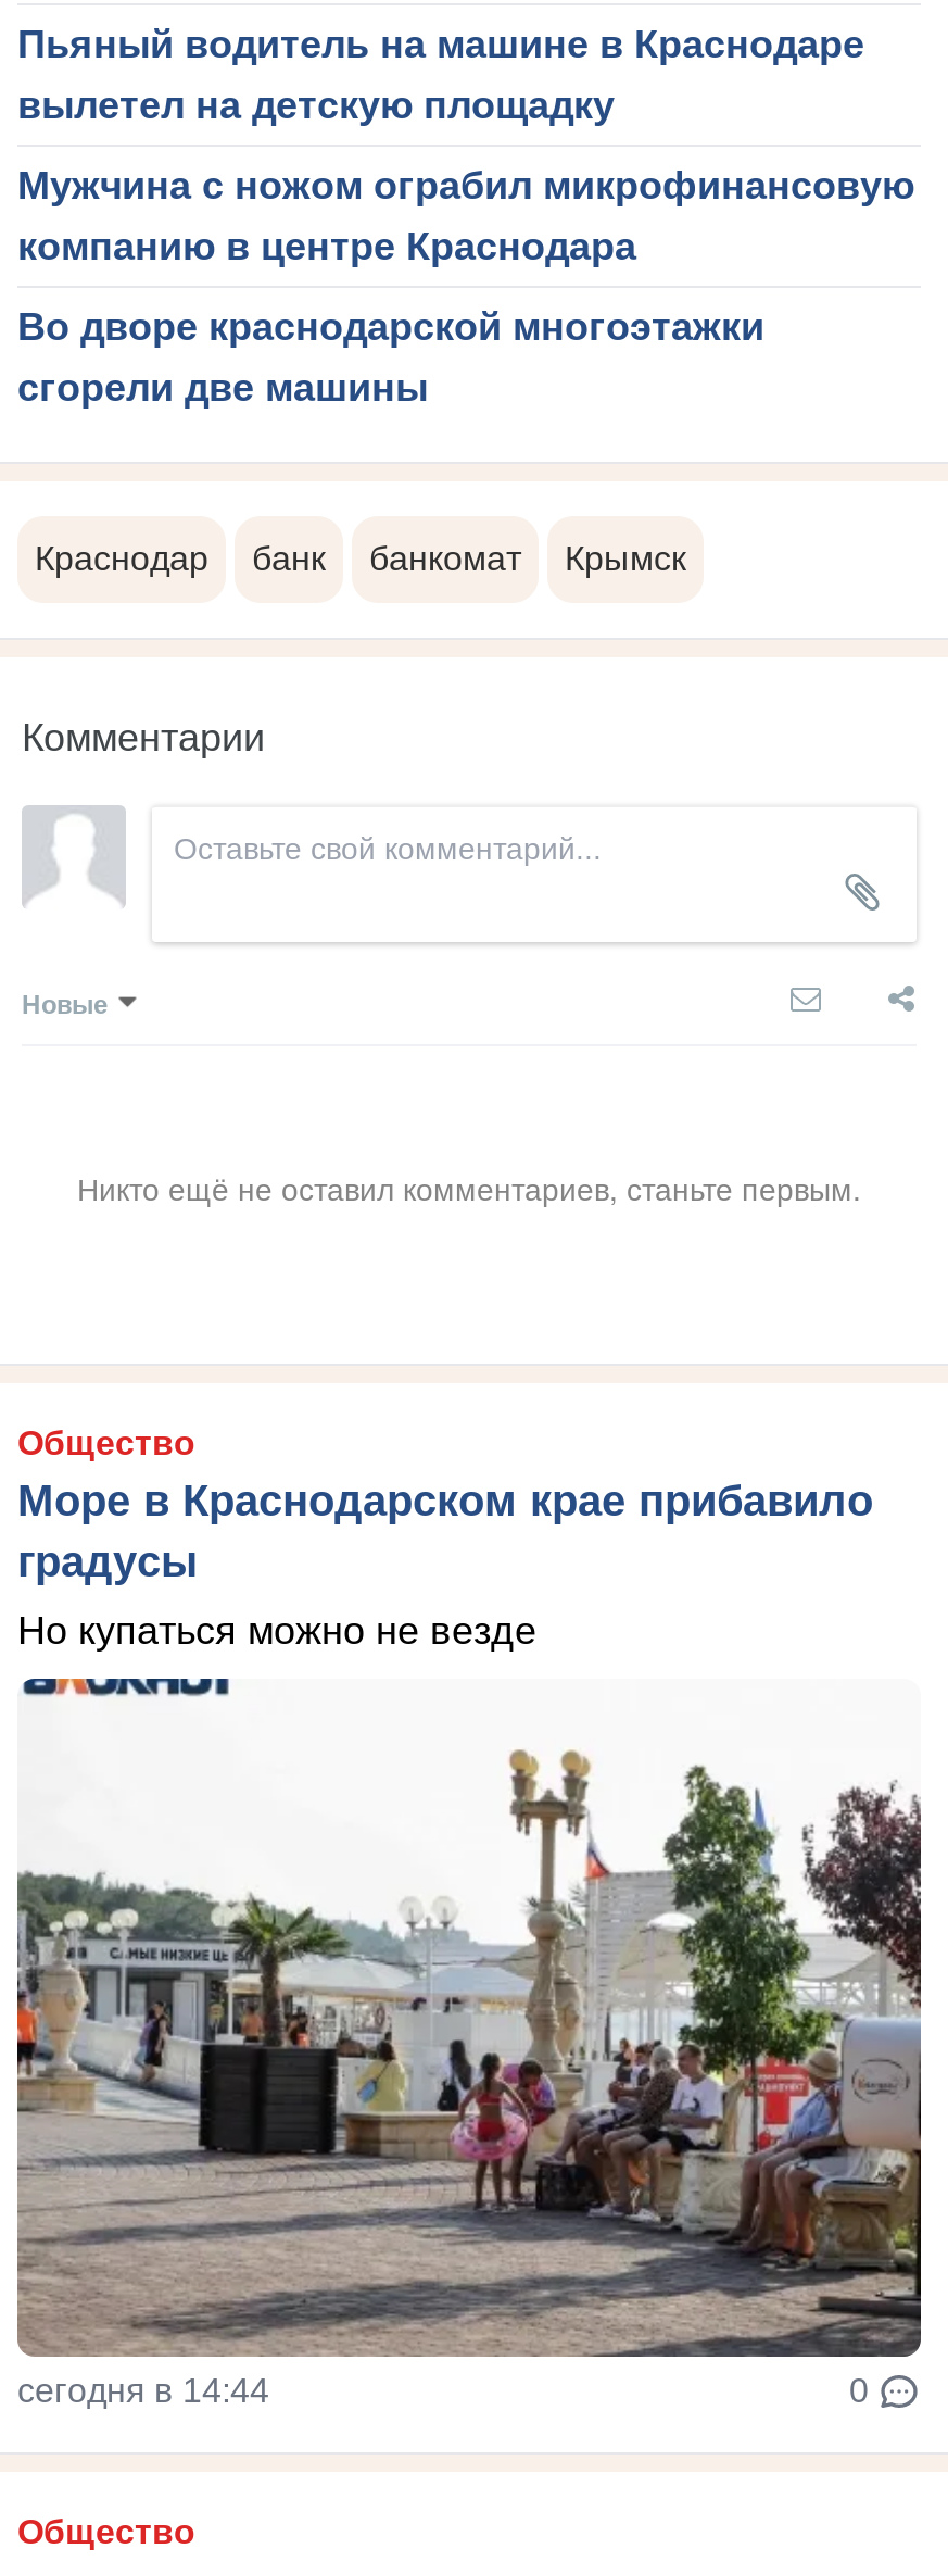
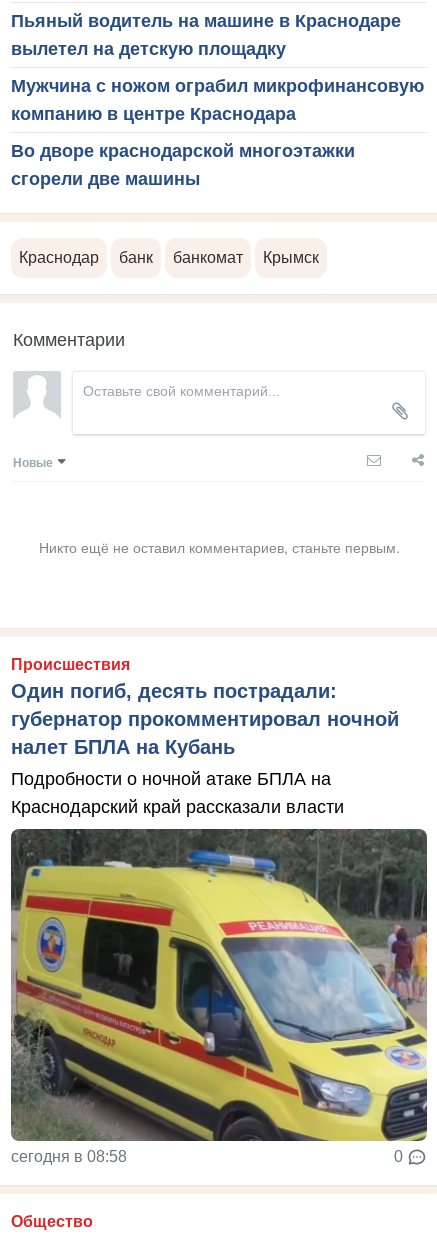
- Общество
- Море в Краснодарском крае прибавило
- градусы
+ Происшествия
+ Один погиб, десять пострадали:
+ губернатор прокомментировал ночной
+ налет БПЛА на Кубань

- Но купаться можно не везде
+ Подробности о ночной атаке БПЛА на
+ Краснодарский край рассказали власти

- [image]
- сегодня в 14:44
+ [image]
+ сегодня в 08:58
